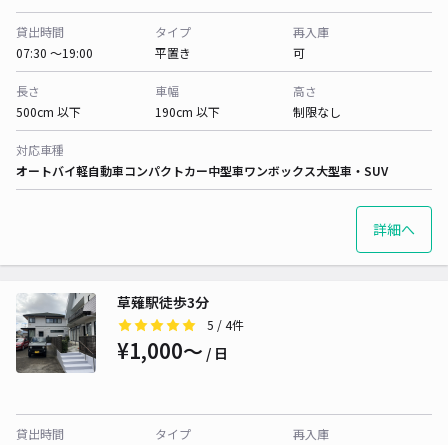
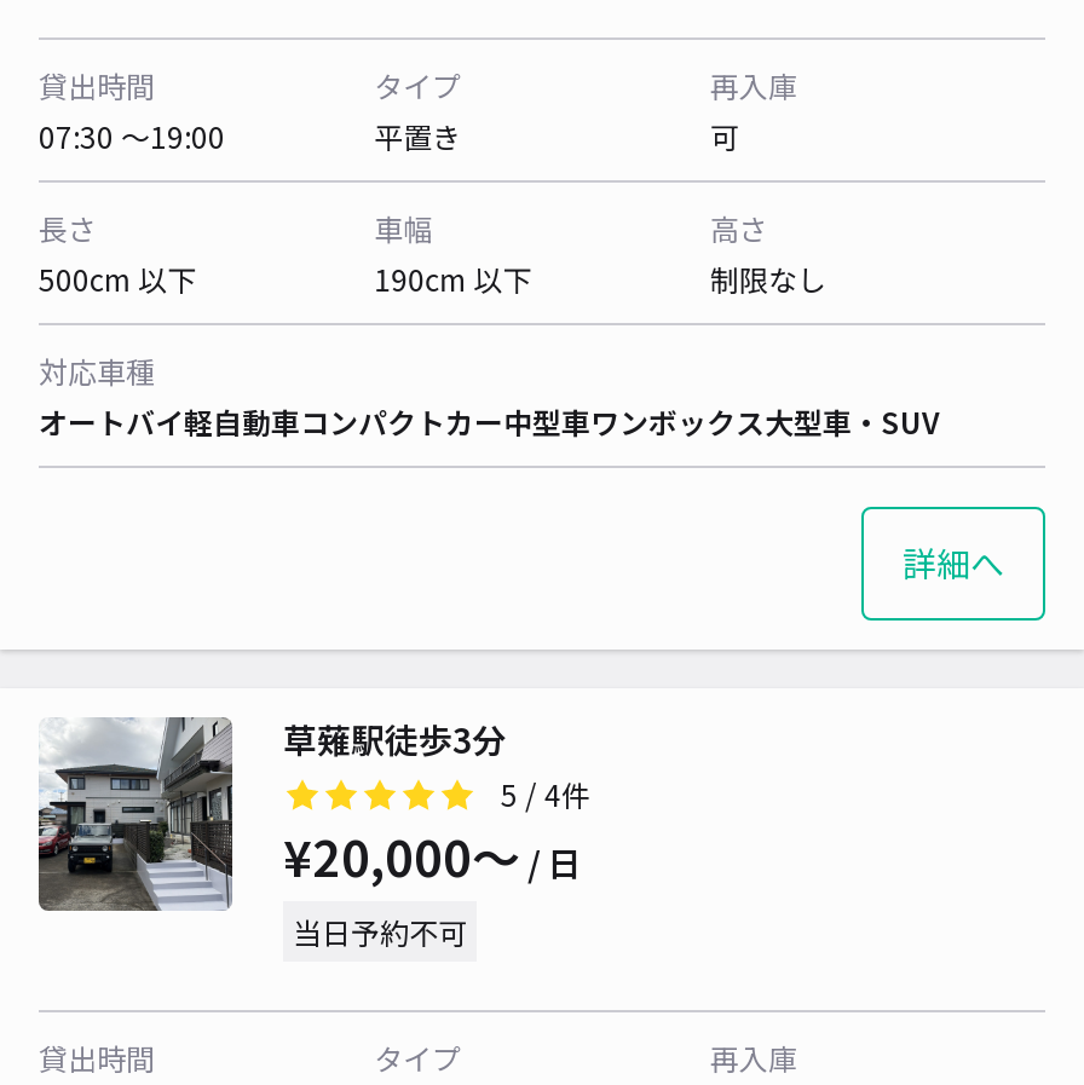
- ¥1,000〜/ 日
+ ¥20,000〜/ 日
+ 当日予約不可
